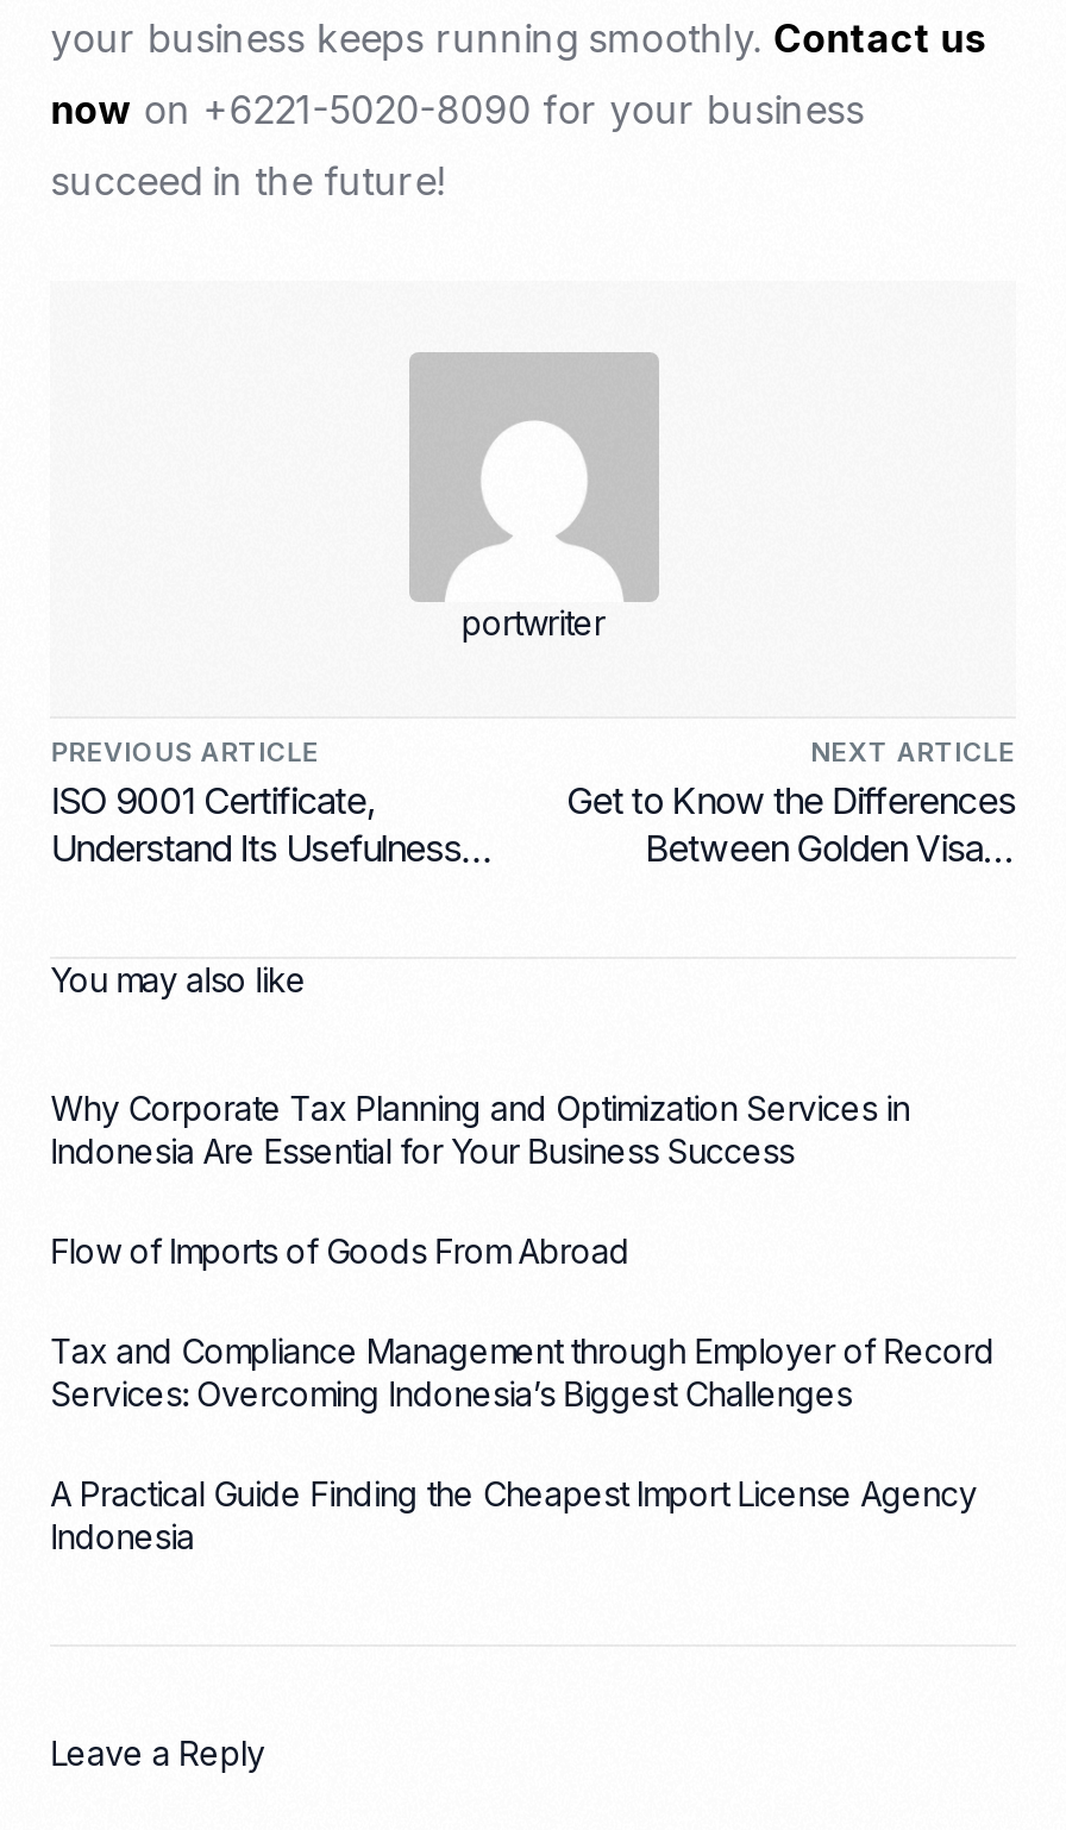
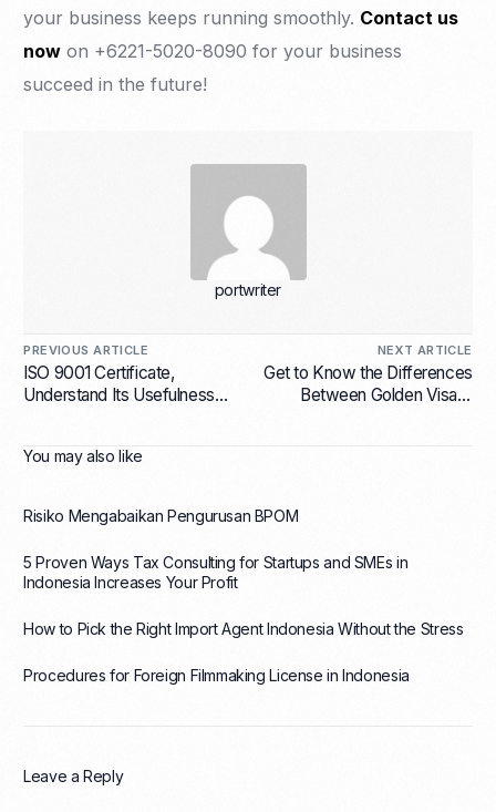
- Why Corporate Tax Planning and Optimization Services in
- Indonesia Are Essential for Your Business Success
+ Risiko Mengabaikan Pengurusan BPOM

- Flow of Imports of Goods From Abroad
+ 5 Proven Ways Tax Consulting for Startups and SMEs in
+ Indonesia Increases Your Profit

- Tax and Compliance Management through Employer of Record
- Services: Overcoming Indonesia’s Biggest Challenges
+ How to Pick the Right Import Agent Indonesia Without the Stress

- A Practical Guide Finding the Cheapest Import License Agency
- Indonesia
+ Procedures for Foreign Filmmaking License in Indonesia
